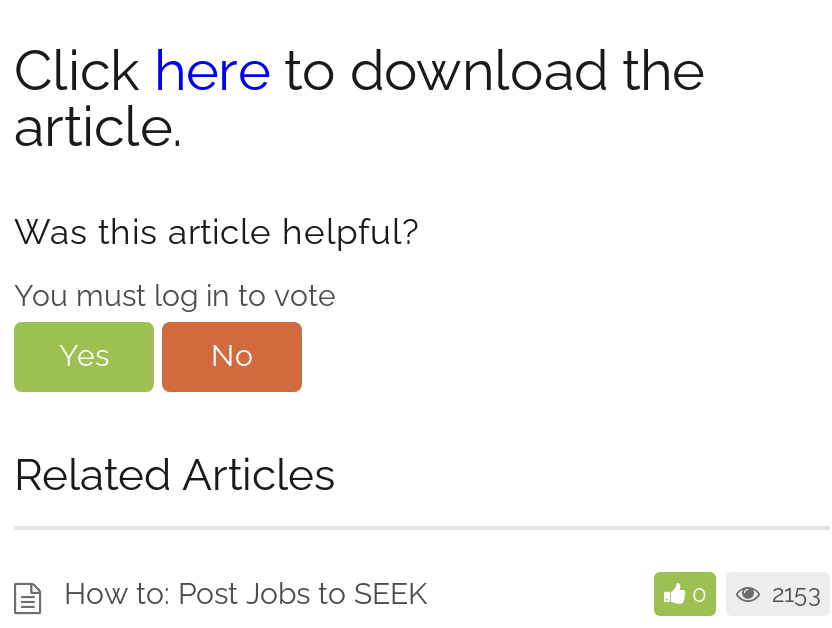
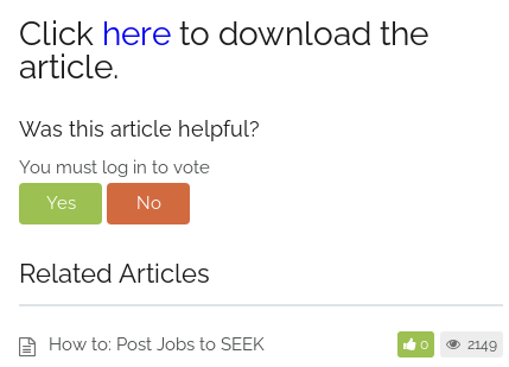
- 2153
+ 2149
